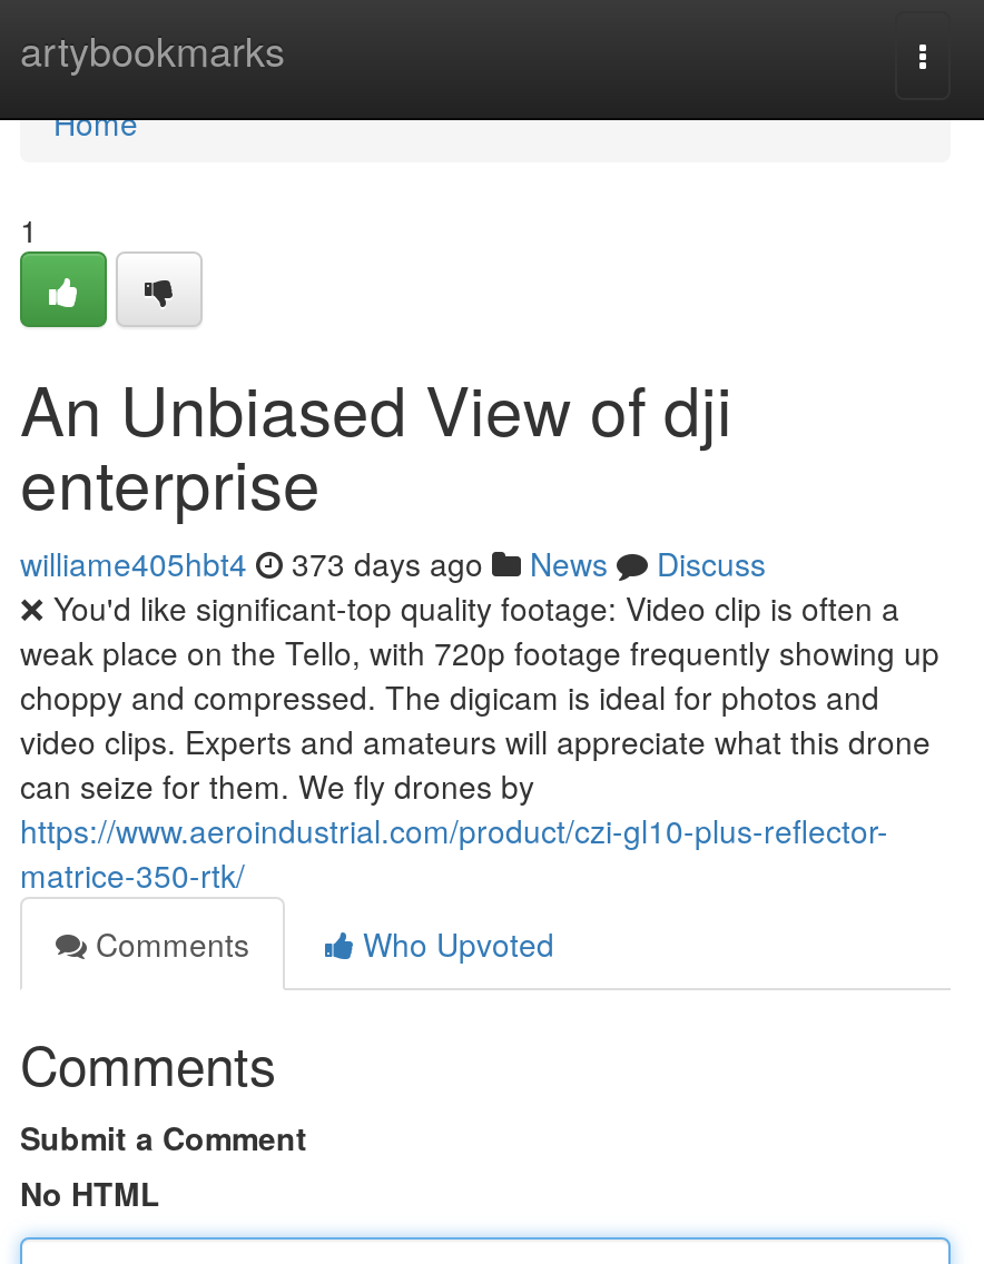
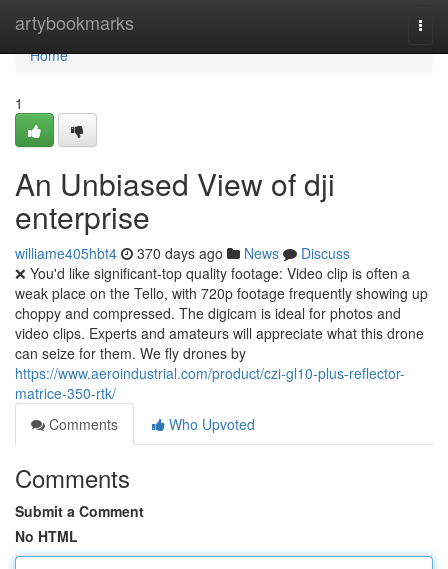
- williame405hbt4 373 days ago News Discuss
+ williame405hbt4 370 days ago News Discuss
